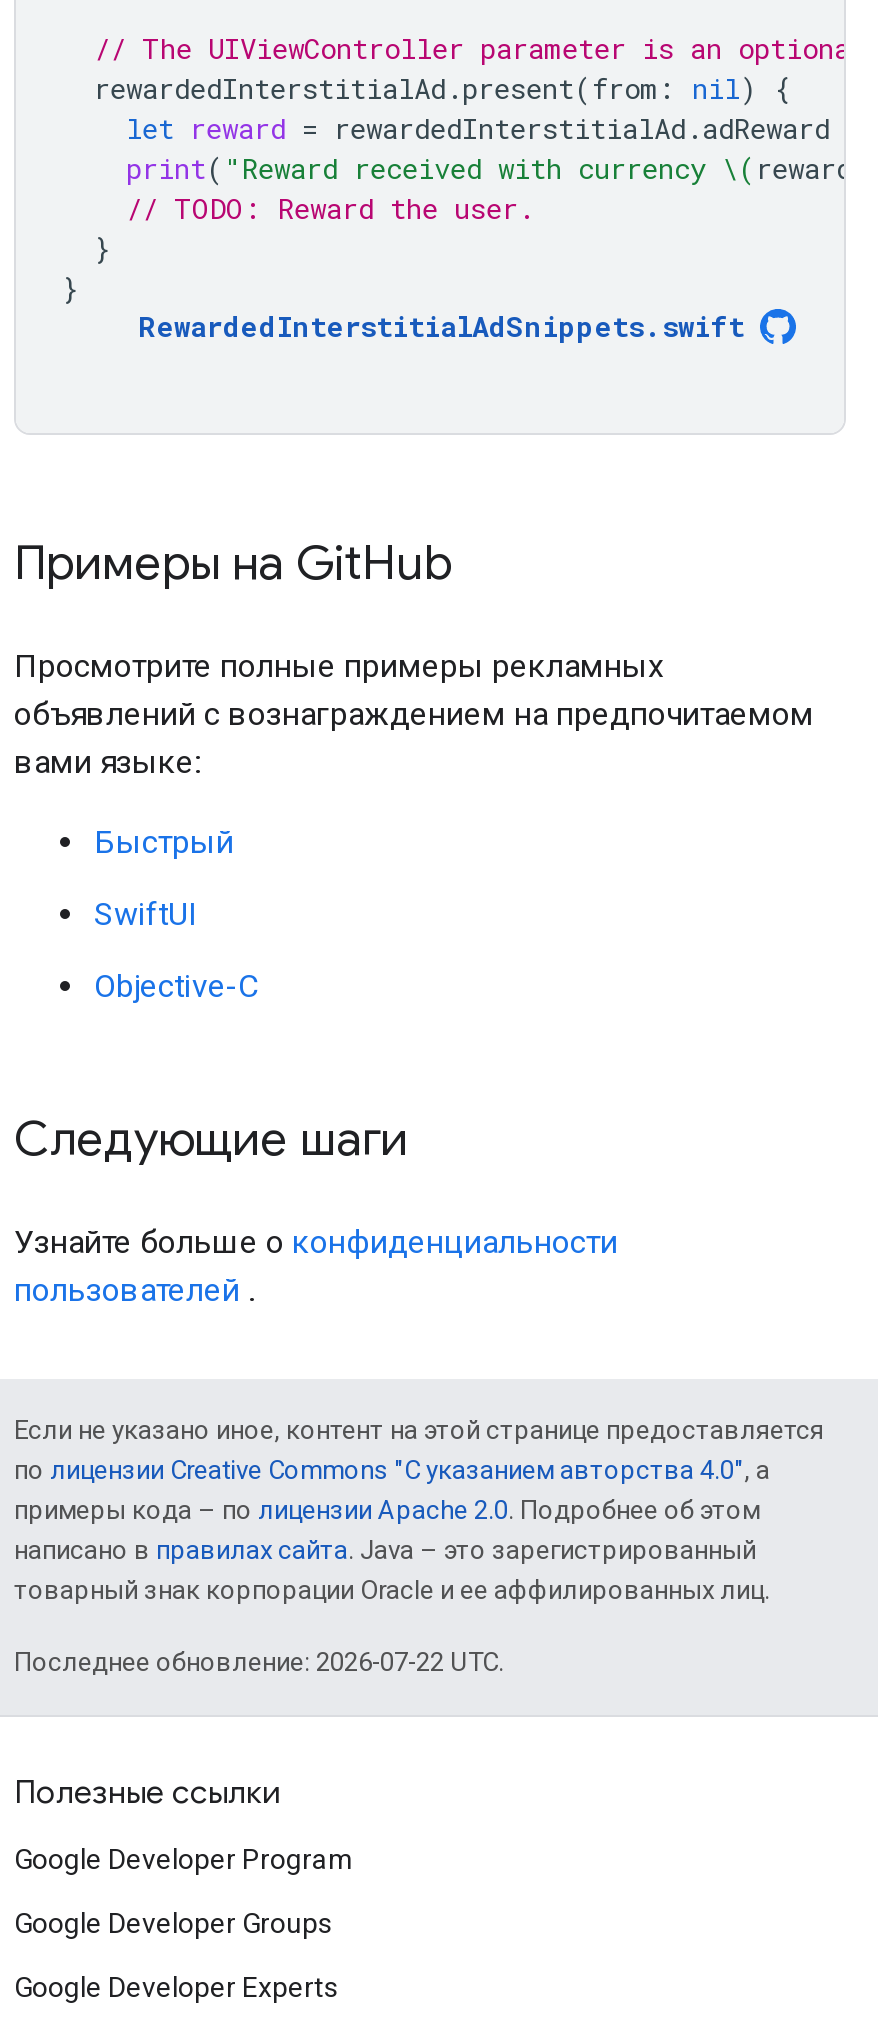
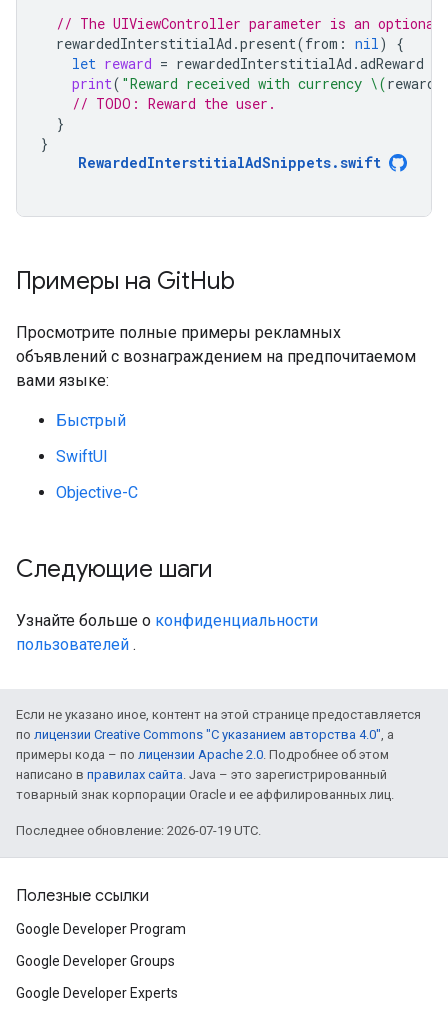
- Последнее обновление: 2026-07-22 UTC.
+ Последнее обновление: 2026-07-19 UTC.
